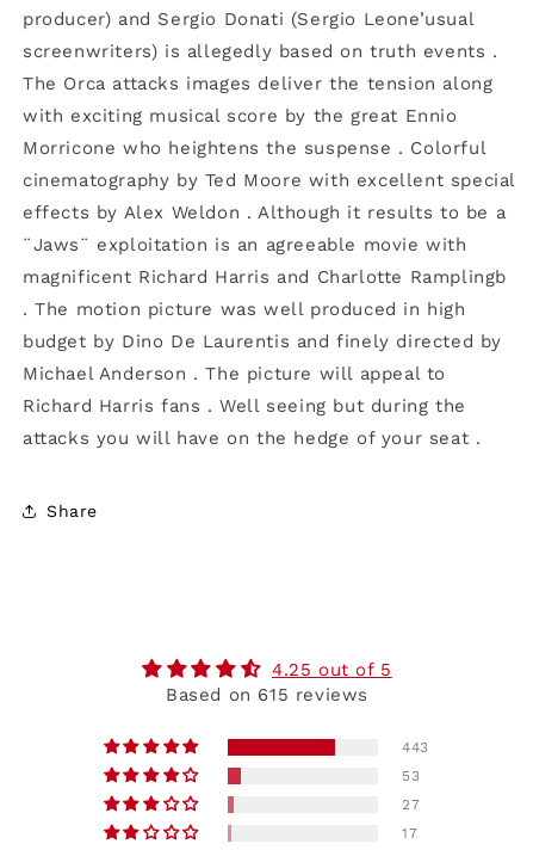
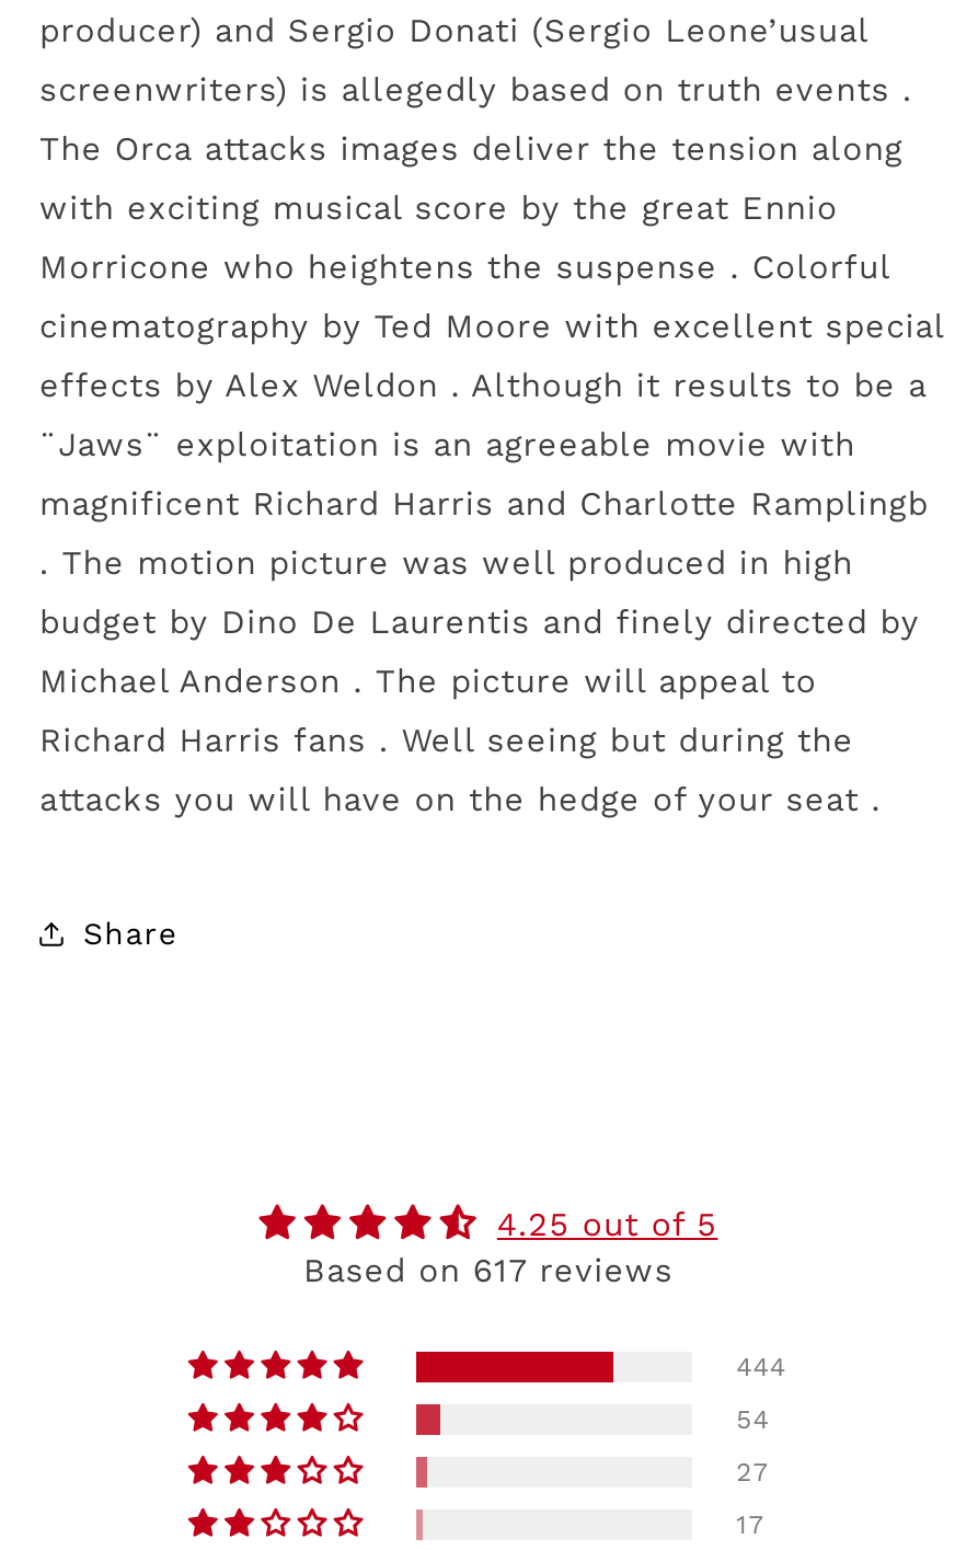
- Based on 615 reviews
+ Based on 617 reviews

- 443
+ 444

- 53
+ 54
